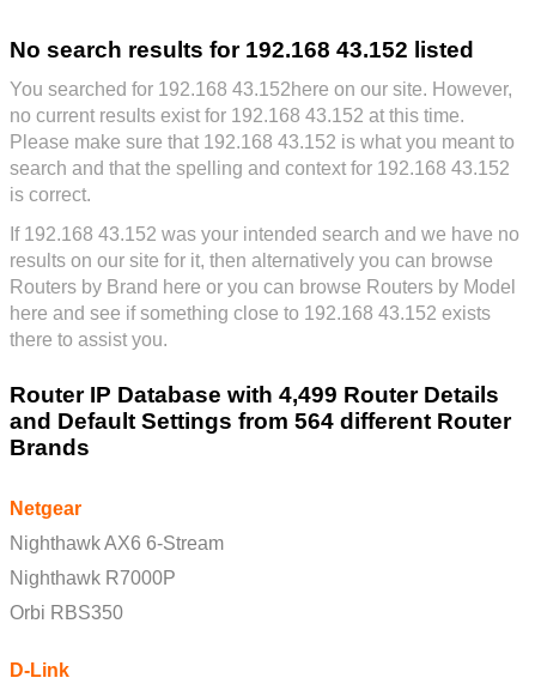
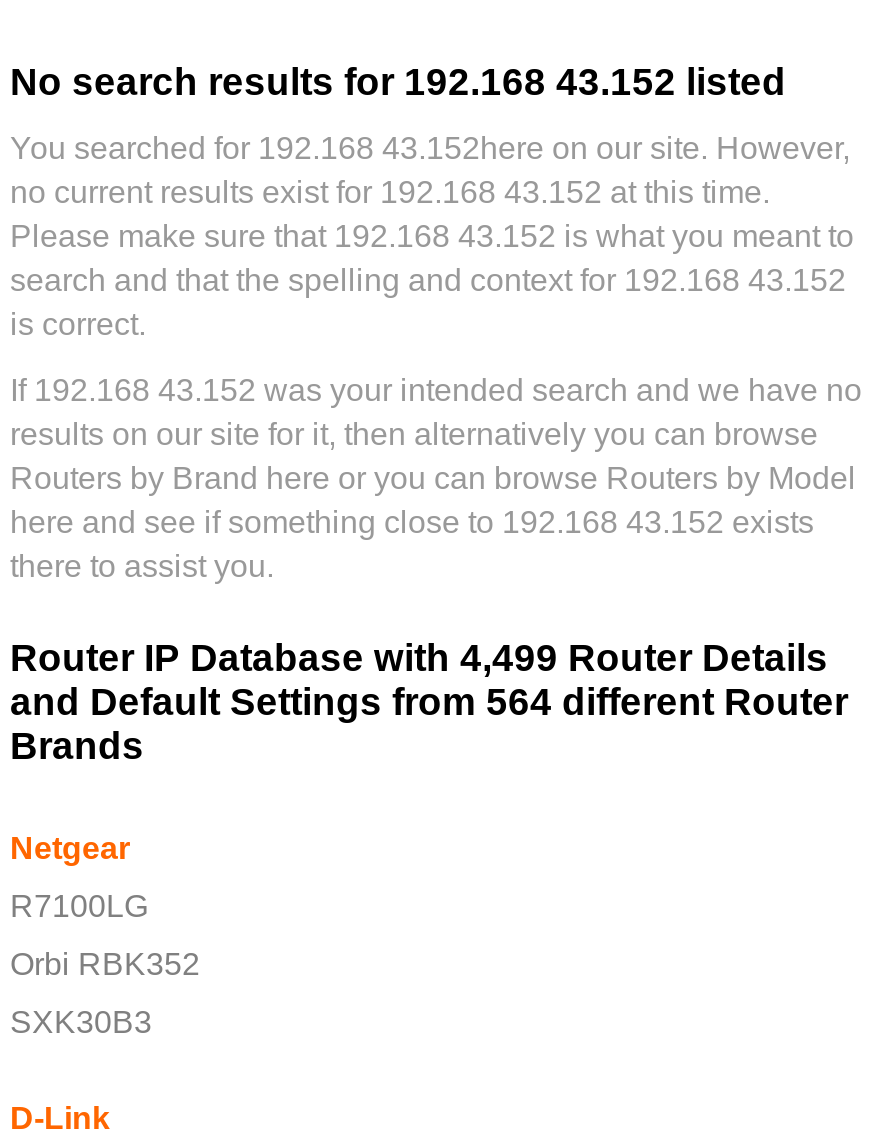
- Nighthawk AX6 6-Stream
+ R7100LG

- Nighthawk R7000P
+ Orbi RBK352

- Orbi RBS350
+ SXK30B3
